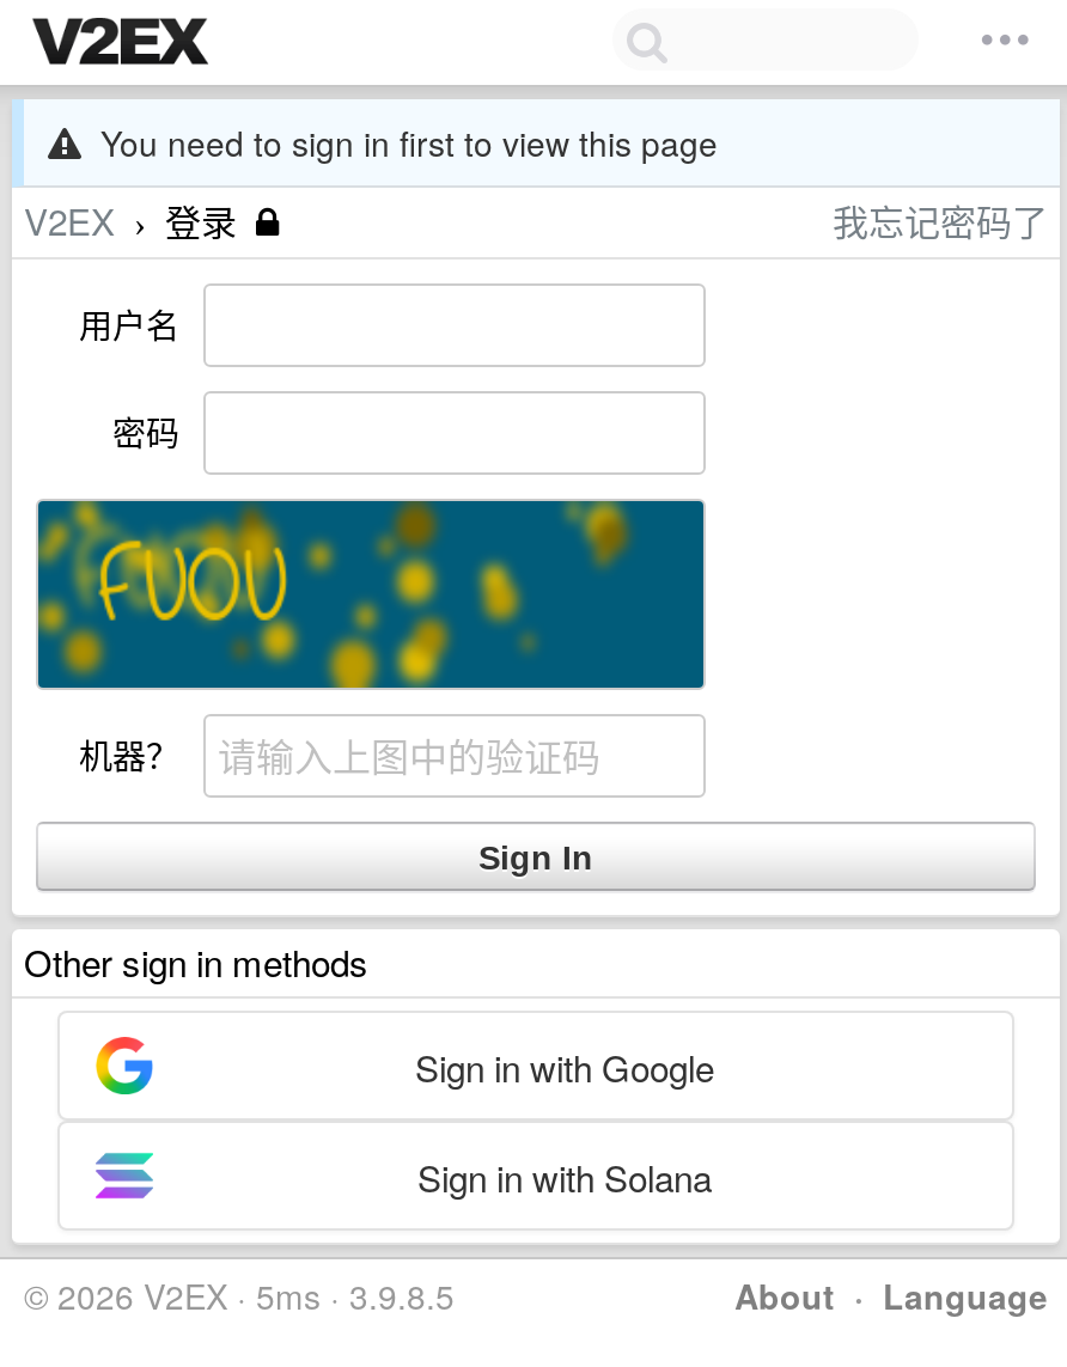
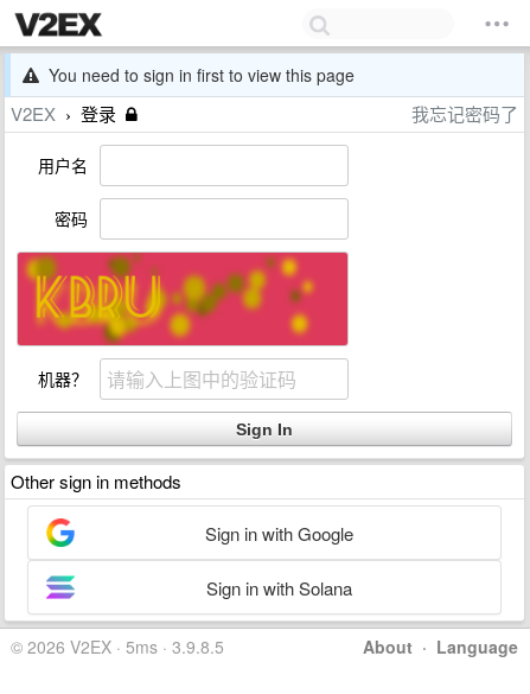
- [image]
+ [image]
